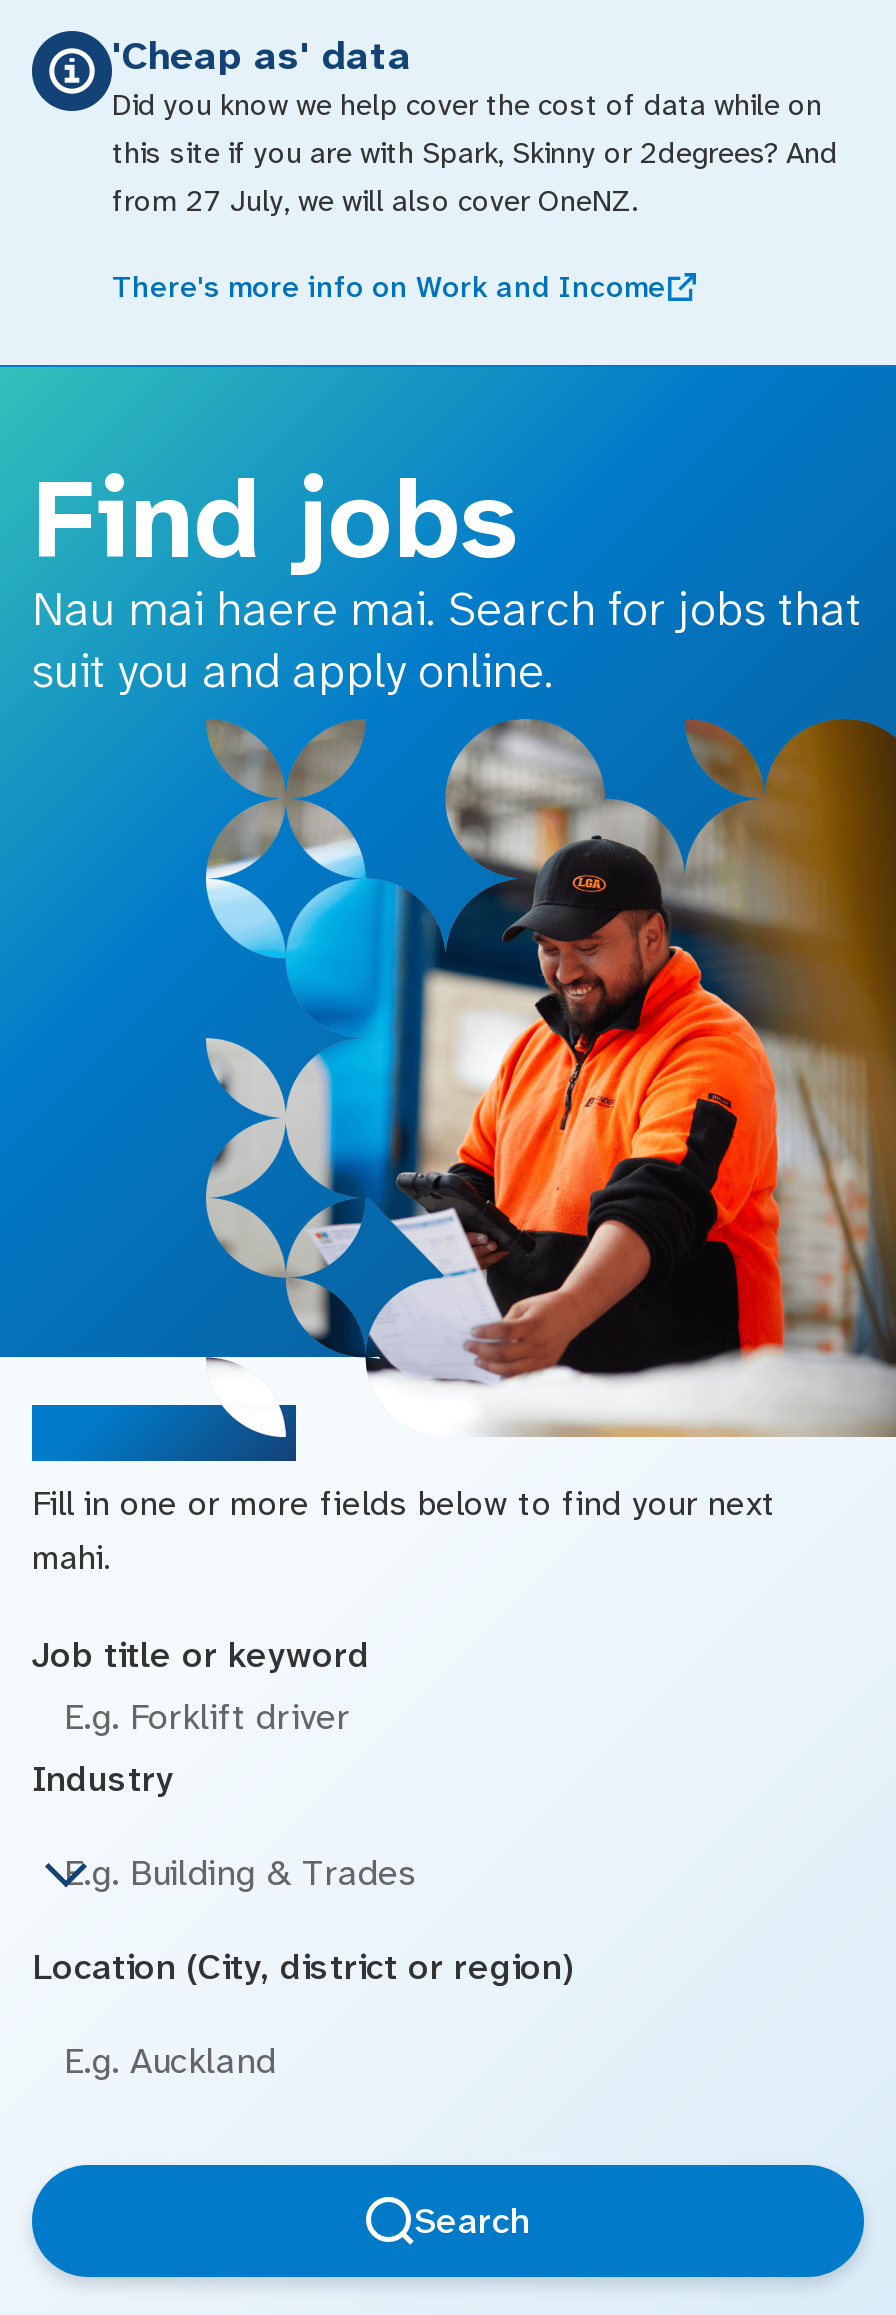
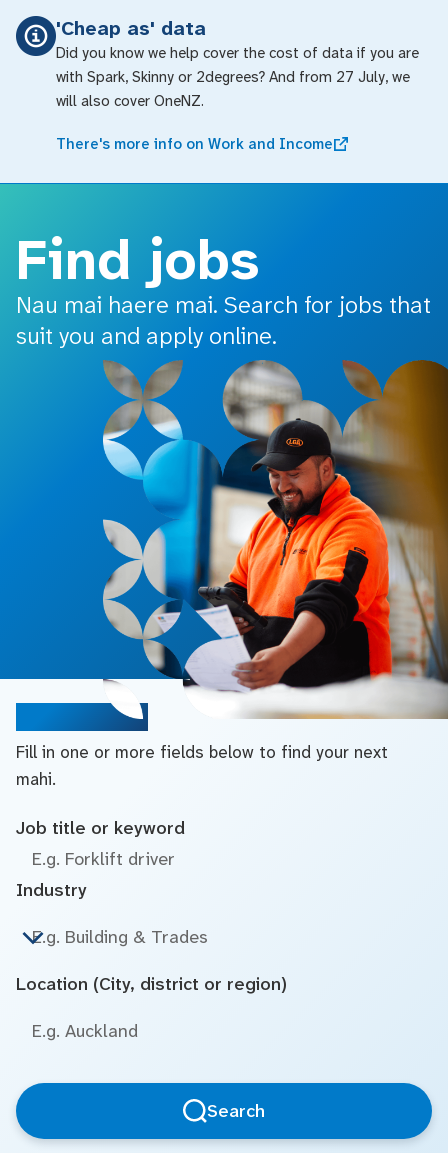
- Did you know we help cover the cost of data while on
- this site if you are with Spark, Skinny or 2degrees? And
- from 27 July, we will also cover OneNZ.
+ Did you know we help cover the cost of data if you are
+ with Spark, Skinny or 2degrees? And from 27 July, we
+ will also cover OneNZ.
